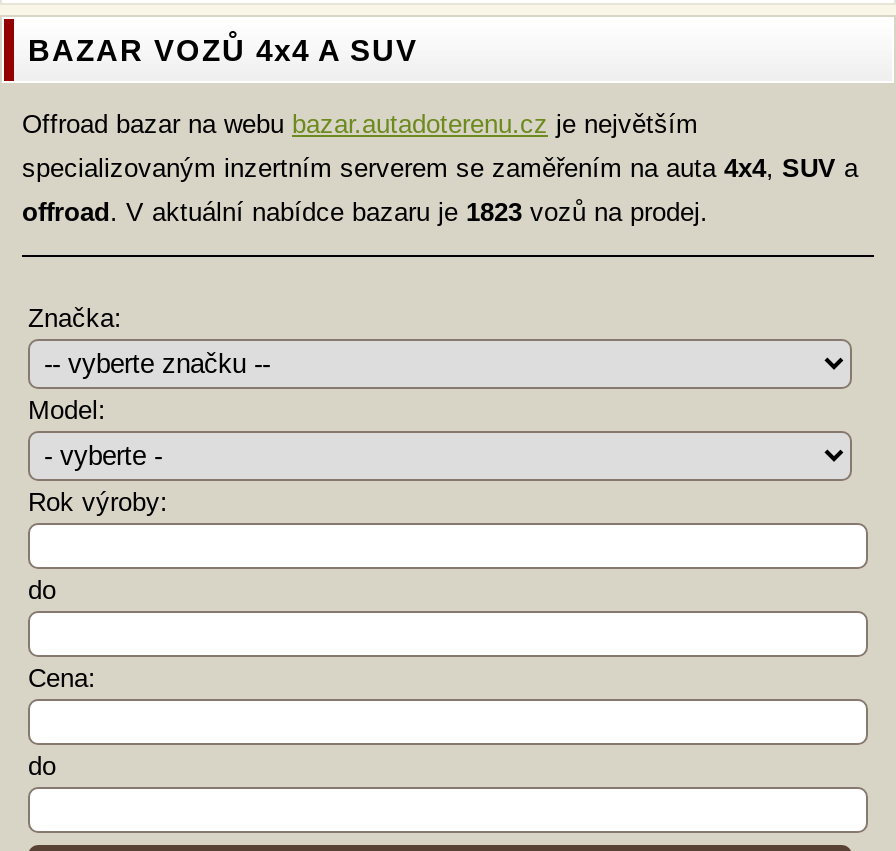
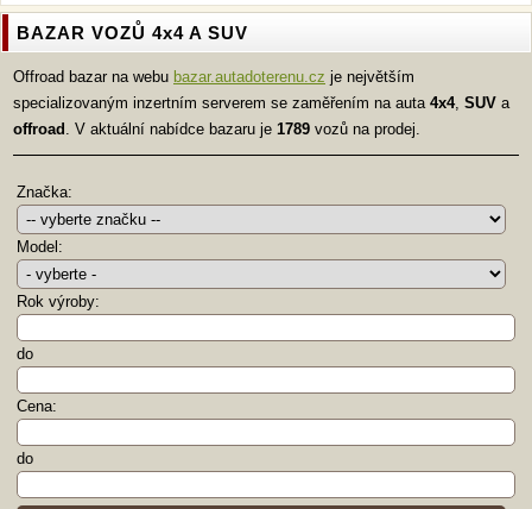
- offroad. V aktuální nabídce bazaru je 1823 vozů na prodej.
+ offroad. V aktuální nabídce bazaru je 1789 vozů na prodej.
